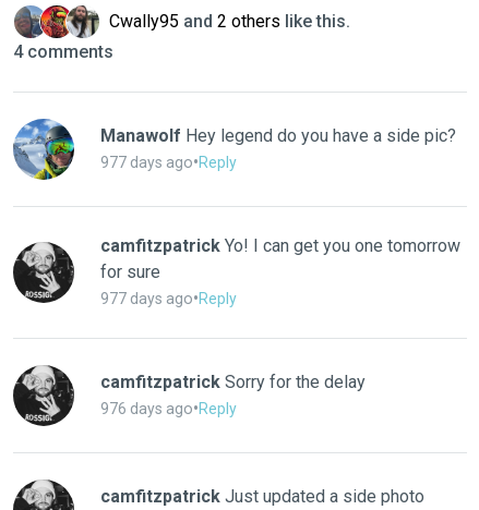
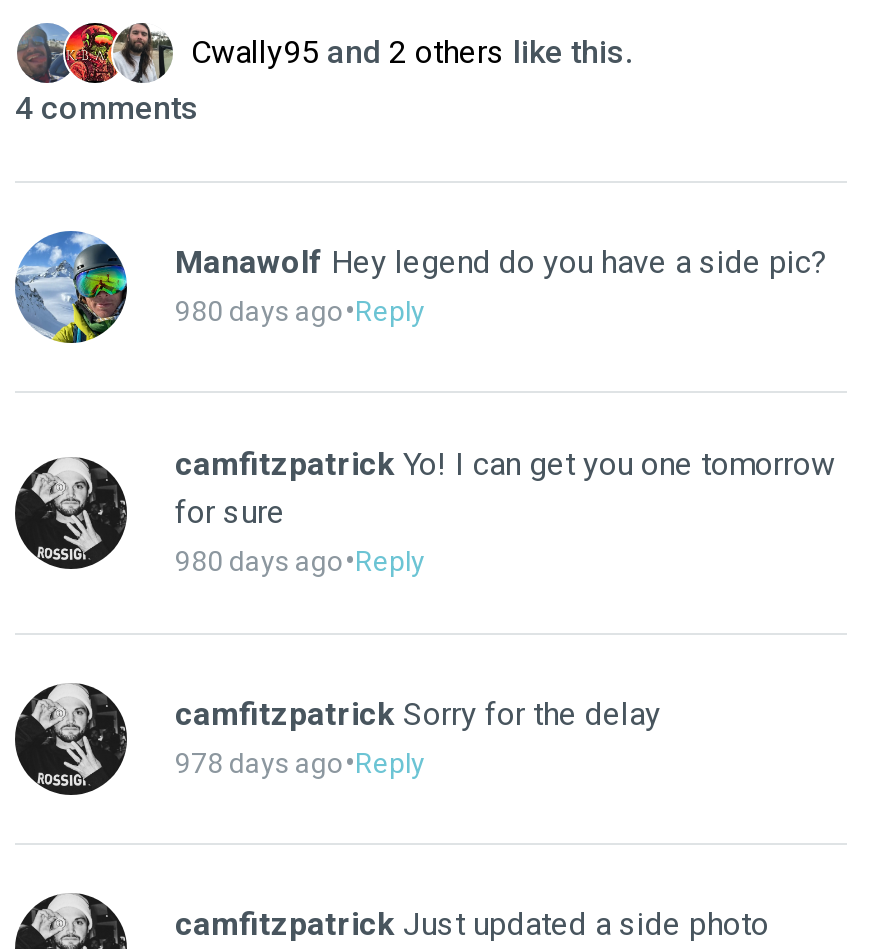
- 977 days ago•Reply
+ 980 days ago•Reply

- 977 days ago•Reply
+ 980 days ago•Reply

- 976 days ago•Reply
+ 978 days ago•Reply
